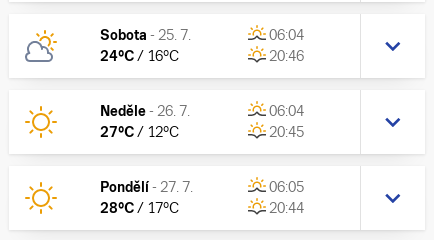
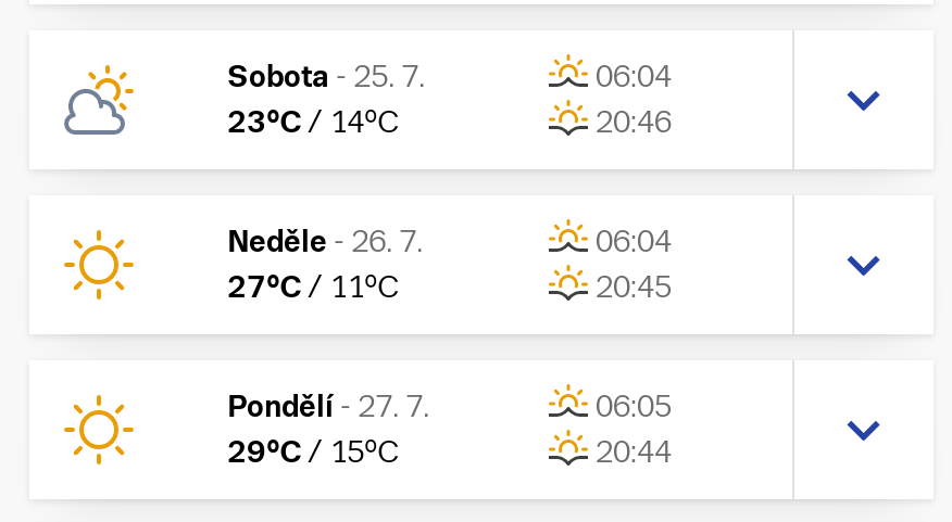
- 24°C / 16°C
+ 23°C / 14°C

- 27°C / 12°C
+ 27°C / 11°C

- 28°C / 17°C
+ 29°C / 15°C
